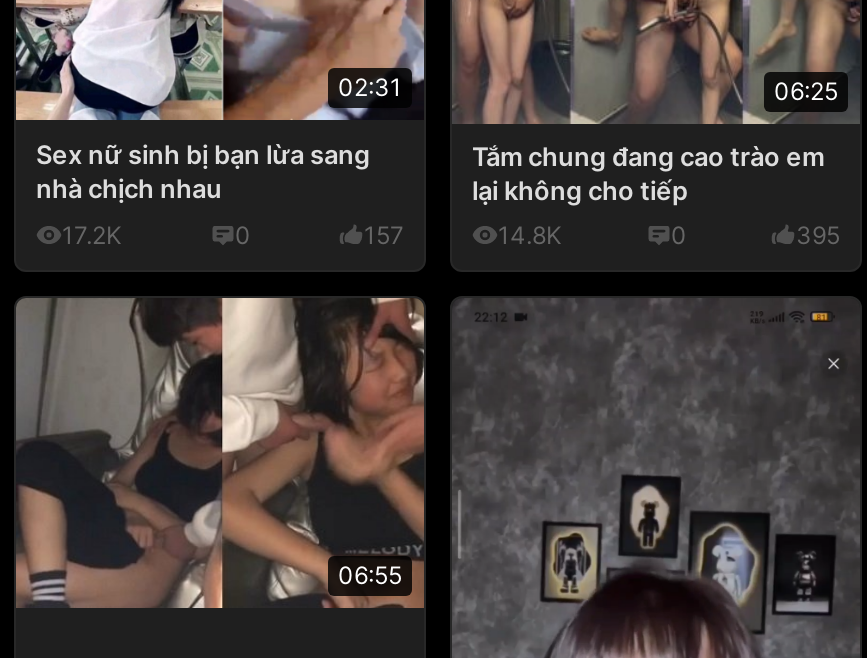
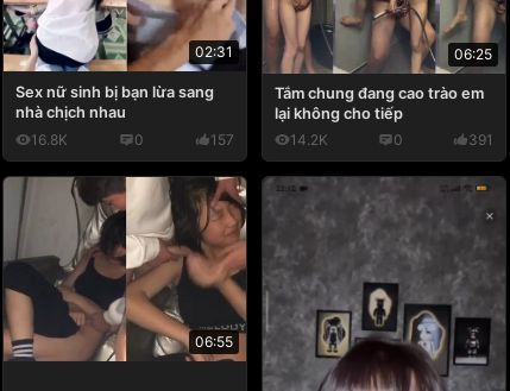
- 17.2K
+ 16.8K

- 14.8K
+ 14.2K

- 395
+ 391
